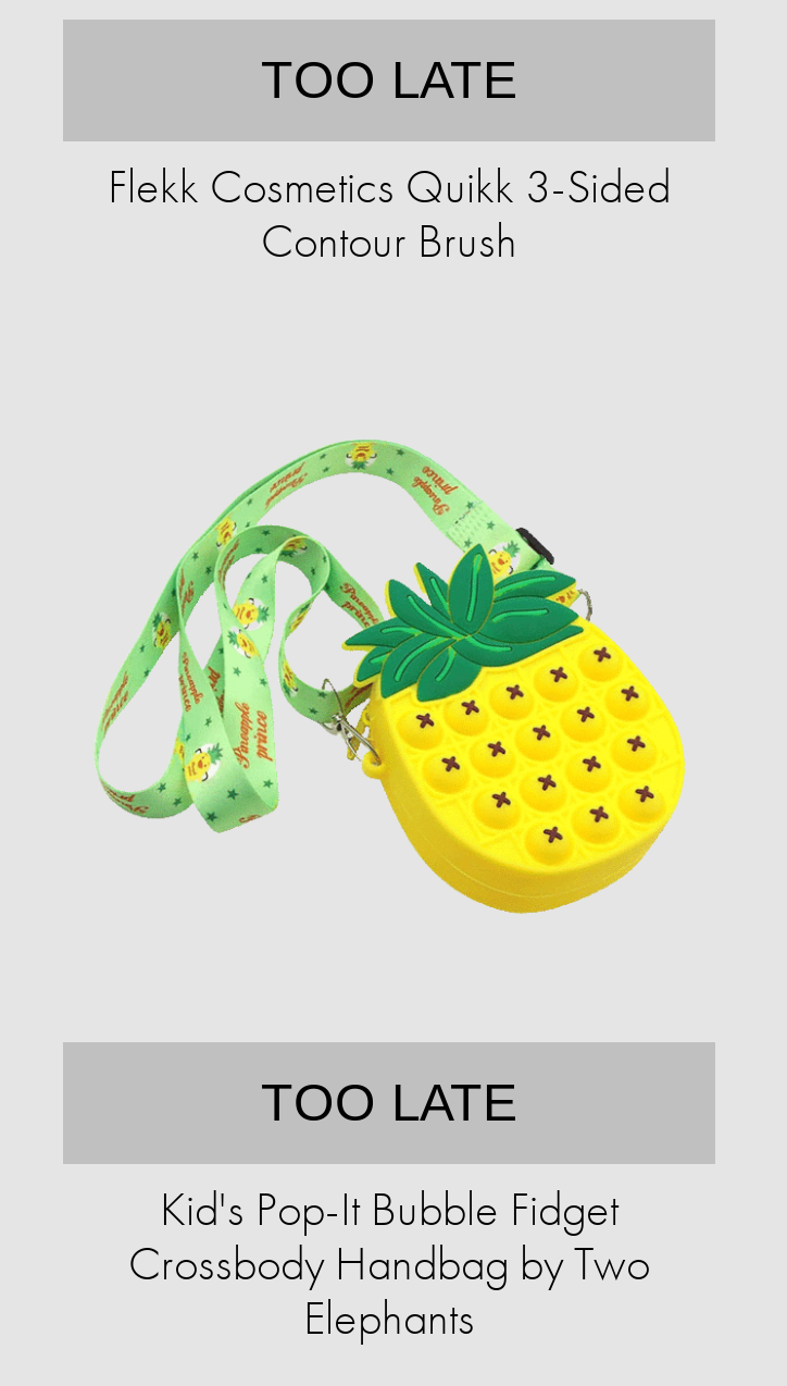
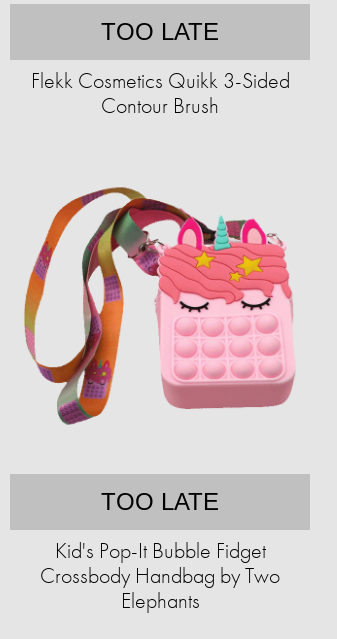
- [image]
+ [image]
